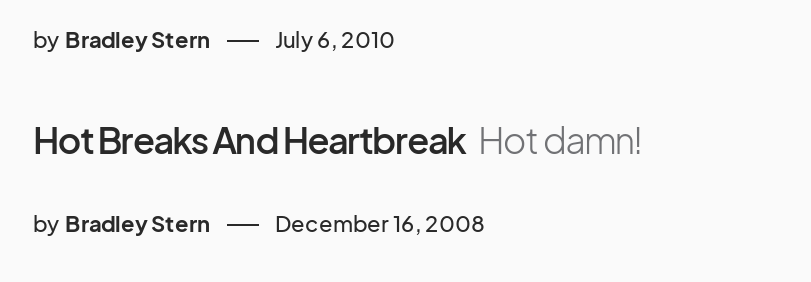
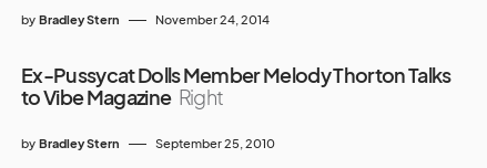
- July 6, 2010
+ November 24, 2014

- Hot Breaks And Heartbreak Hot damn!
+ Ex-Pussycat Dolls Member Melody Thorton Talks
+ to Vibe Magazine Right

- December 16, 2008
+ September 25, 2010
